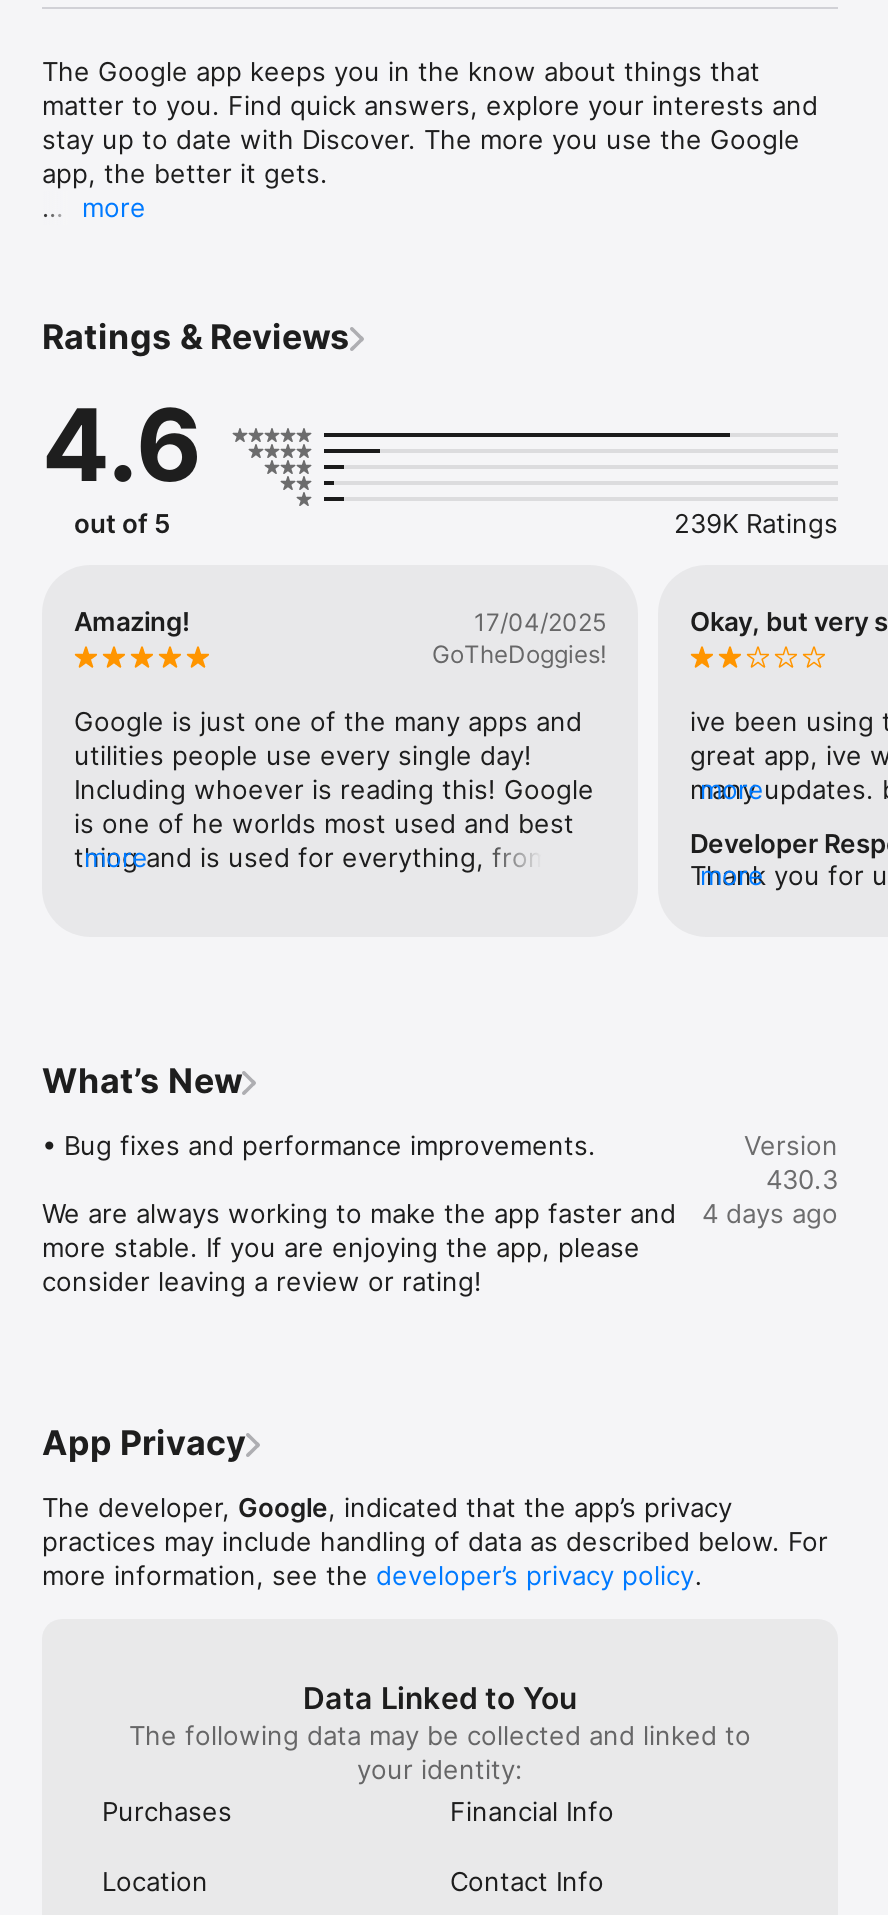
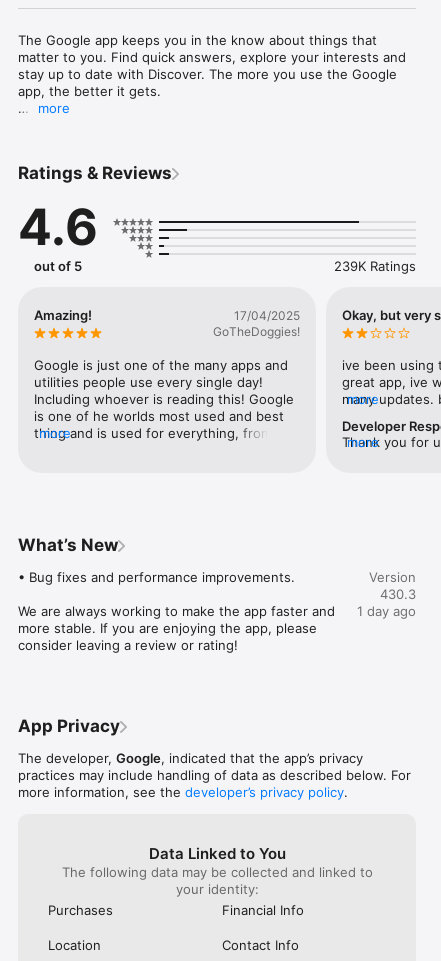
- 4 days ago
+ 1 day ago
